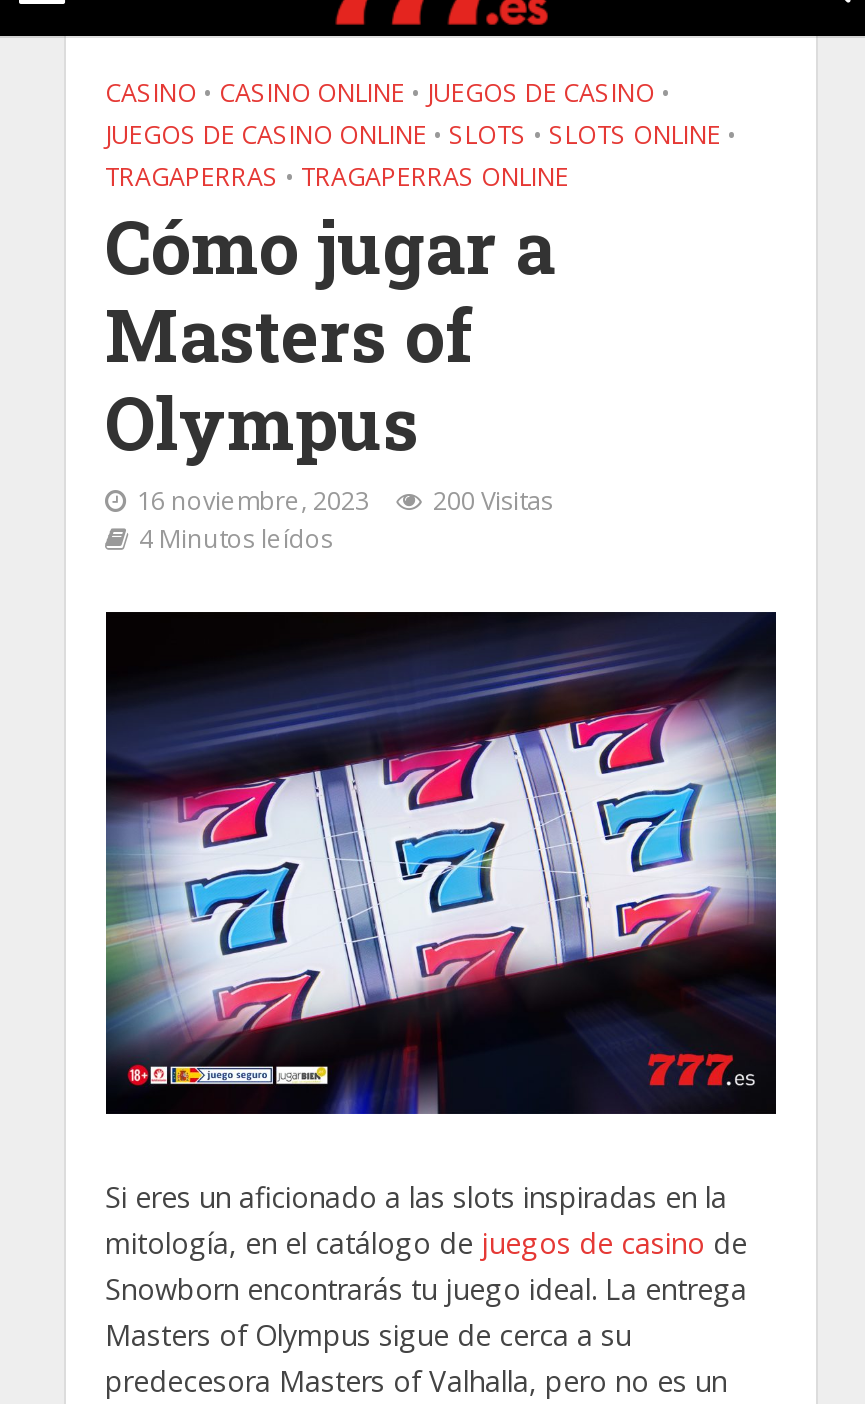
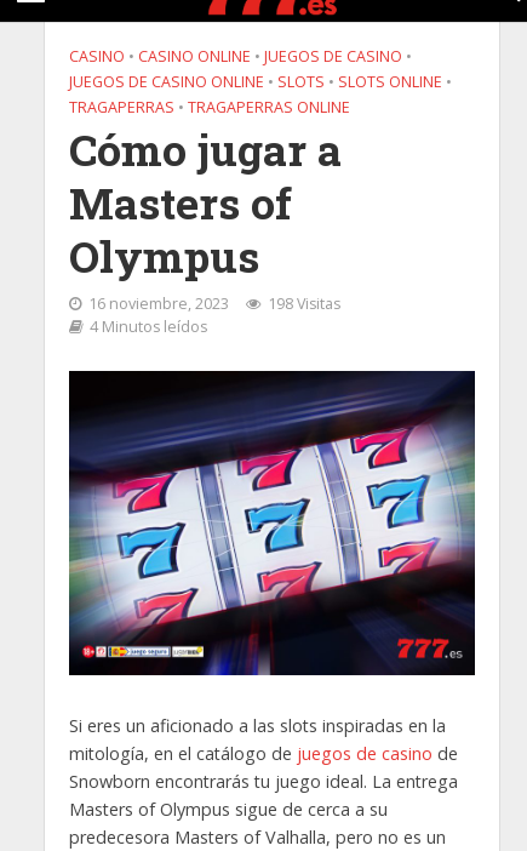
- 16 noviembre, 2023 200 Visitas
+ 16 noviembre, 2023 198 Visitas
